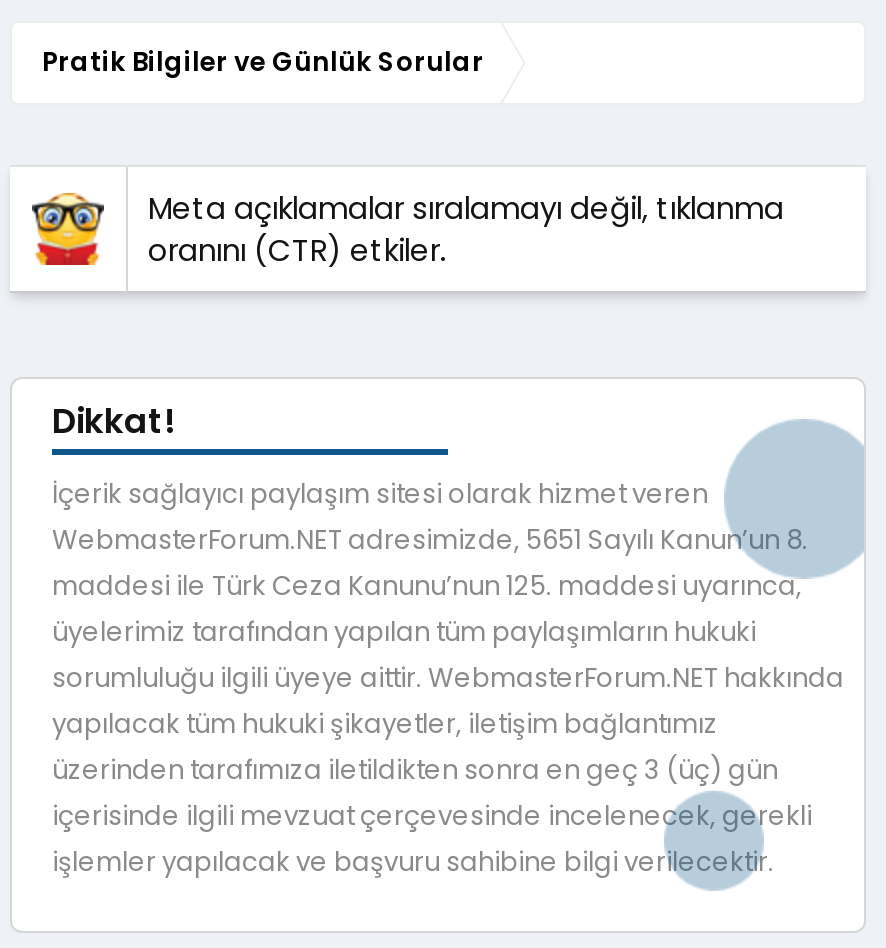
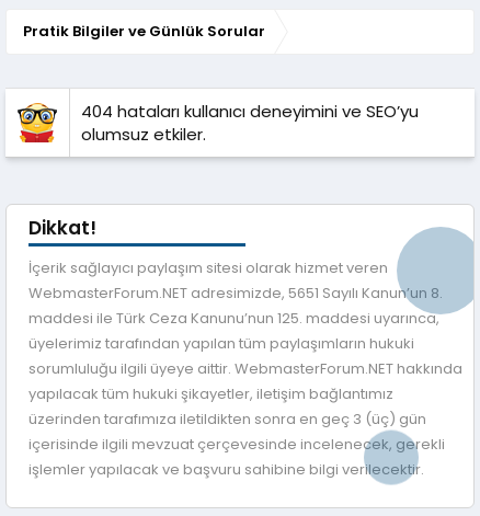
- Meta açıklamalar sıralamayı değil, tıklanma
- oranını (CTR) etkiler.
+ 404 hataları kullanıcı deneyimini ve SEO’yu
+ olumsuz etkiler.
